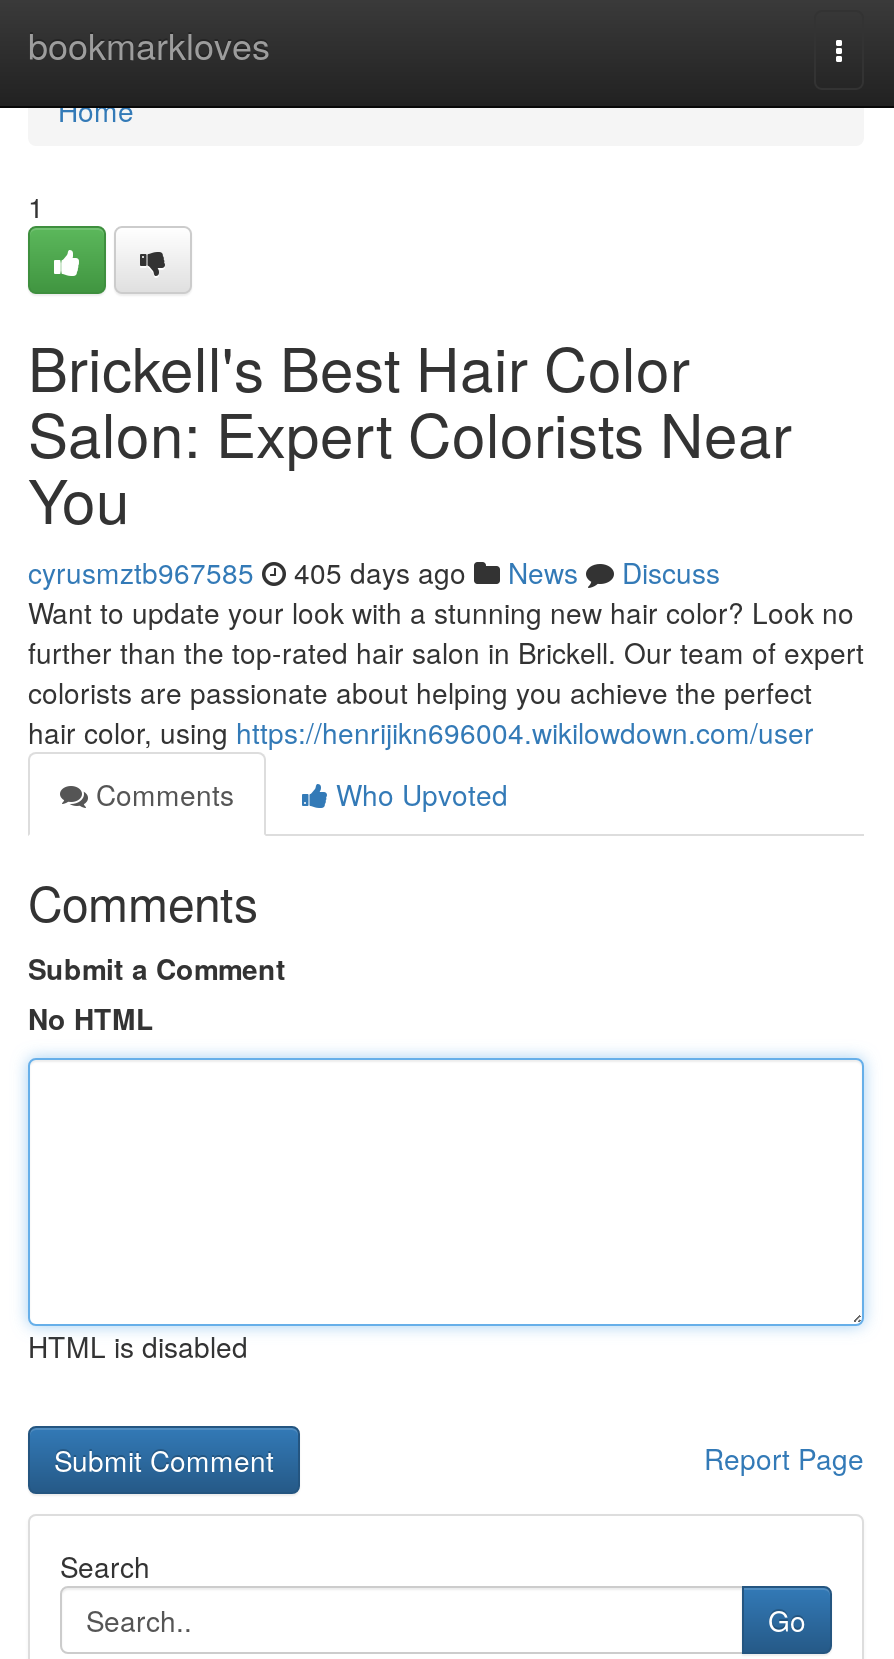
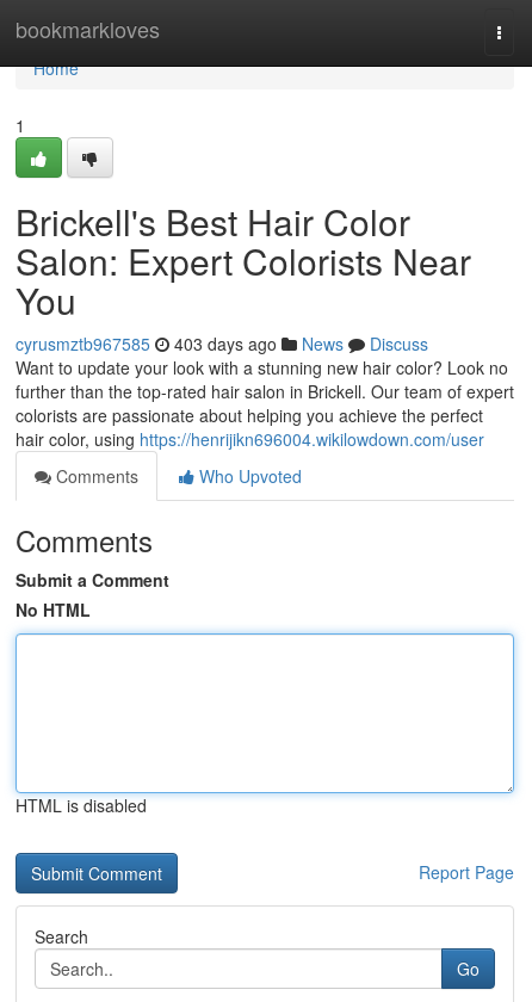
- cyrusmztb967585 405 days ago News Discuss
+ cyrusmztb967585 403 days ago News Discuss
